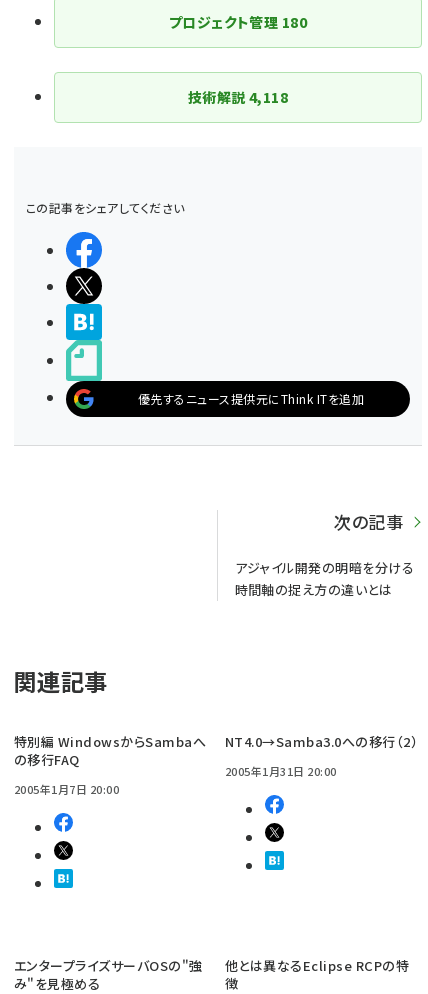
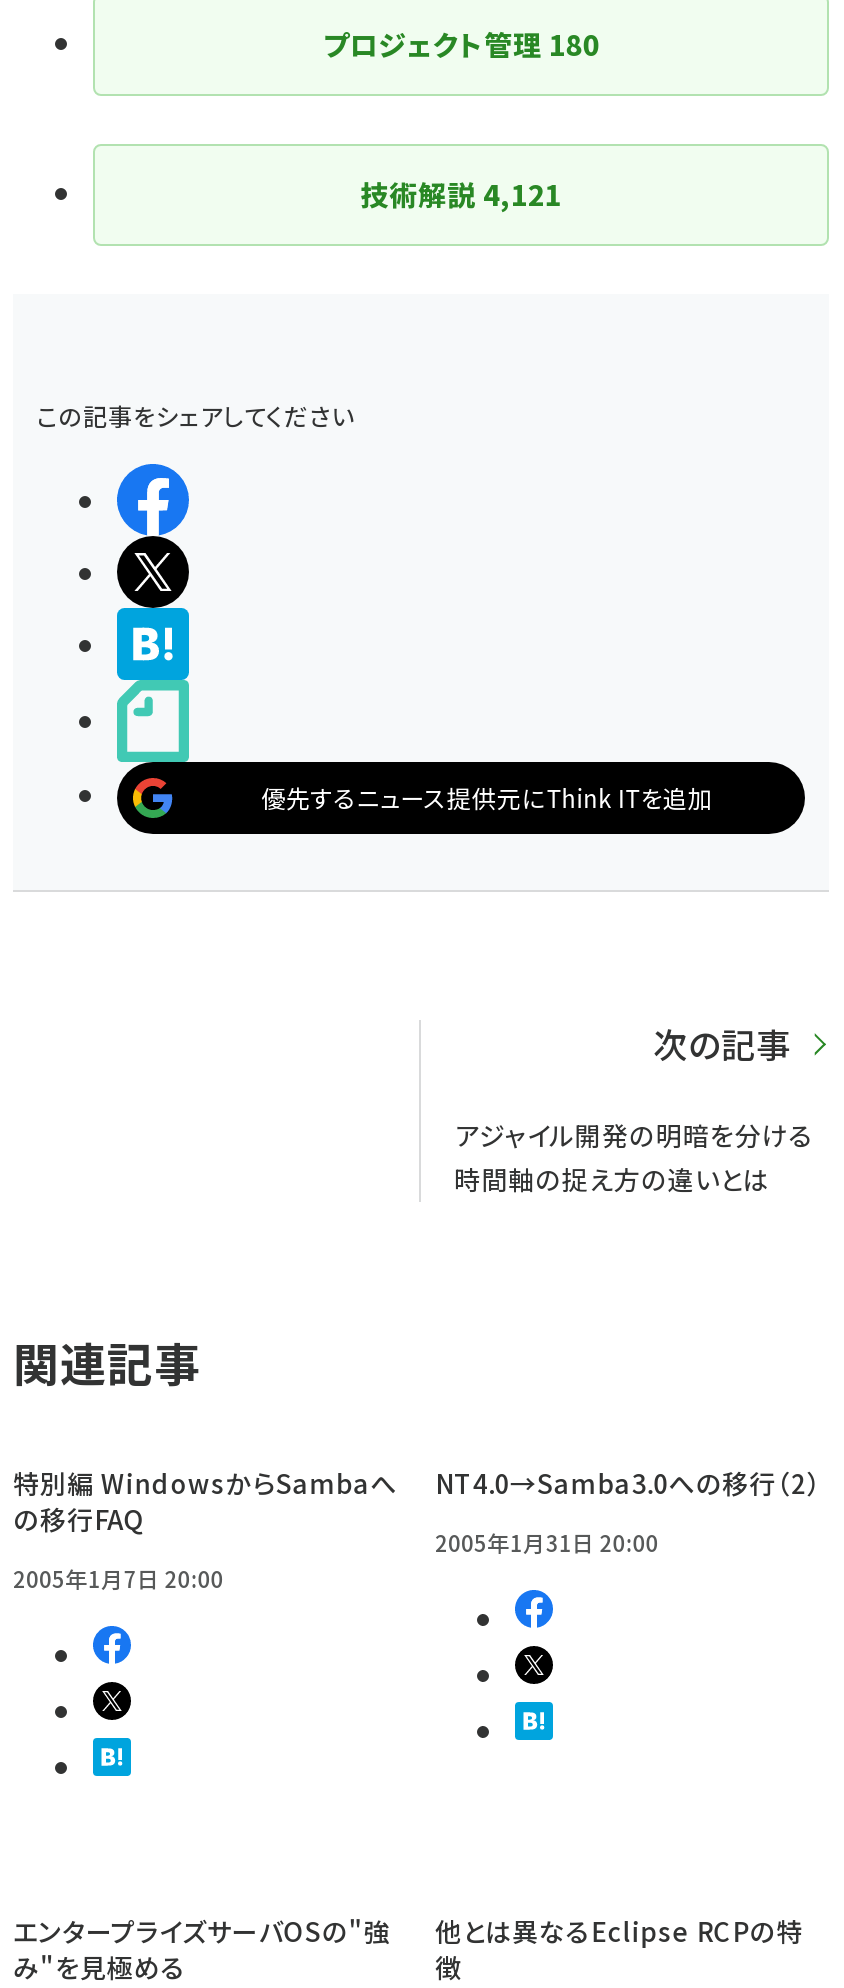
- 技術解説4,118
+ 技術解説4,121
